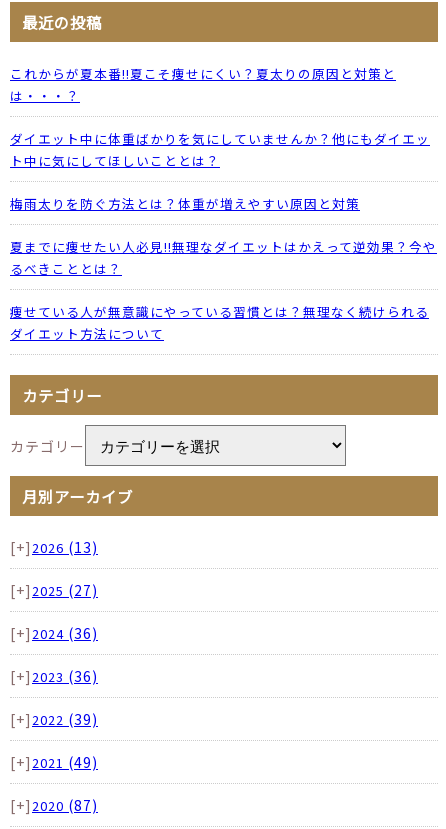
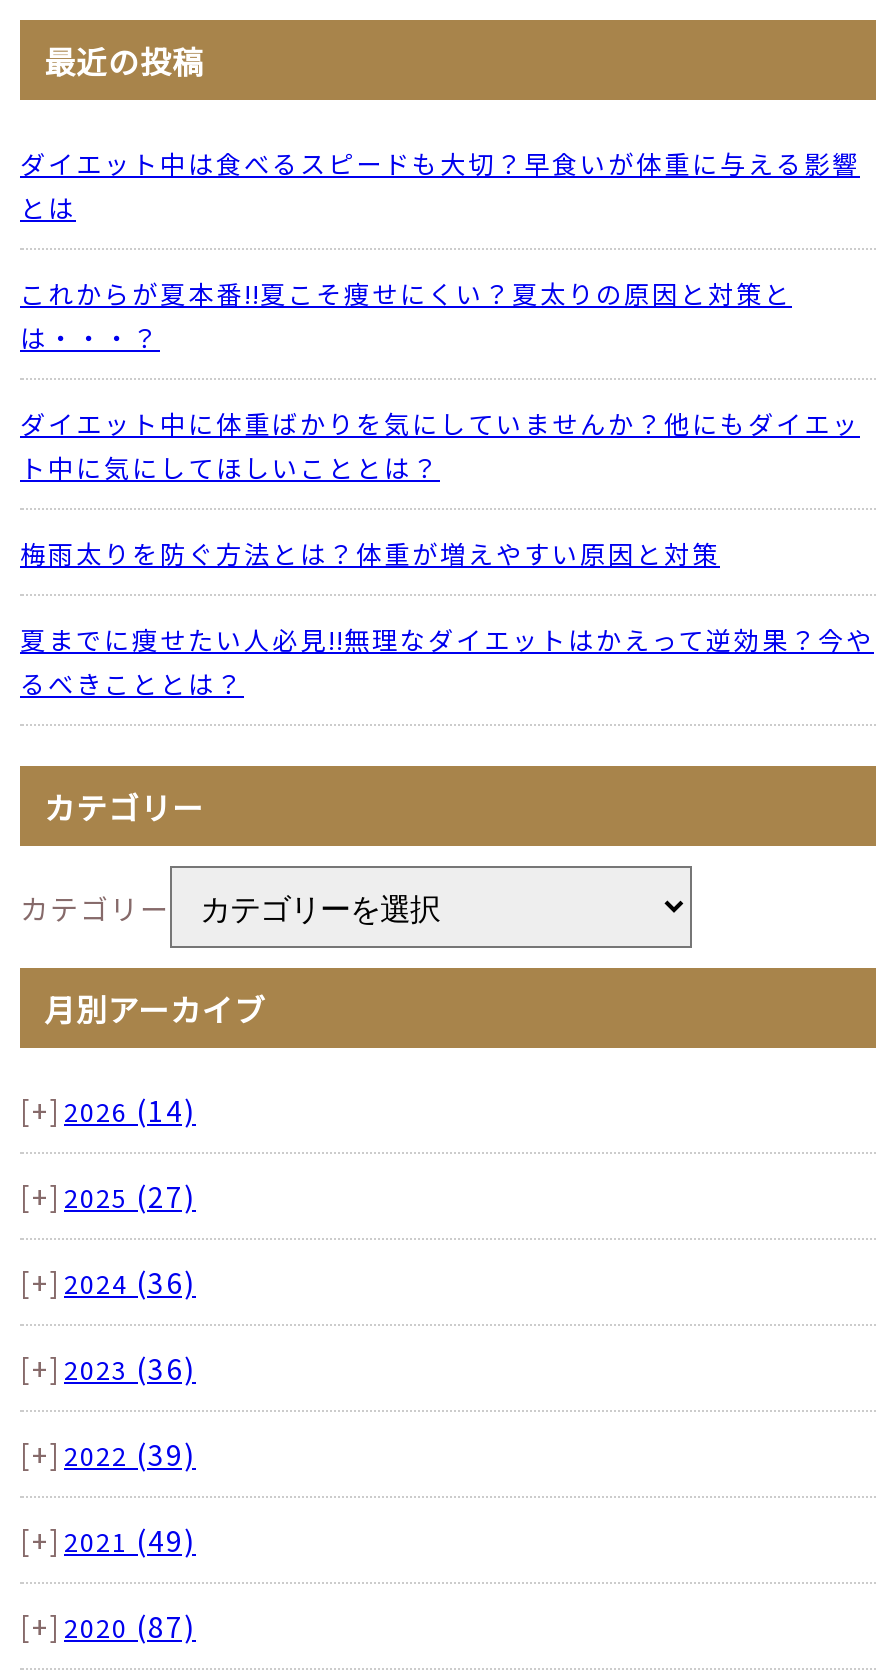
+ ダイエット中は食べるスピードも大切？早食いが体重に与える影響
+ とは

moved down: これからが夏本番!!夏こそ痩せにくい？夏太りの原因と対策と | は・・・？ | ダイエット中に体重ばかりを気にしていませんか？他にもダイエッ | ト中に気にしてほしいこととは？ | 梅雨太りを防ぐ方法とは？体重が増えやすい原因と対策 | 夏までに痩せたい人必見!!無理なダイエットはかえって逆効果？今や | るべきこととは？

- 痩せている人が無意識にやっている習慣とは？無理なく続けられる
- ダイエット方法について

- [+] 2026 (13)
+ [+] 2026 (14)
